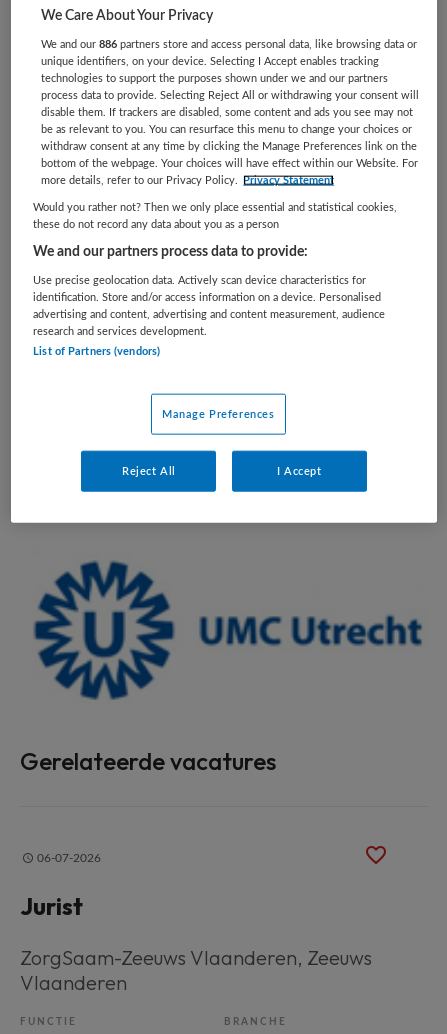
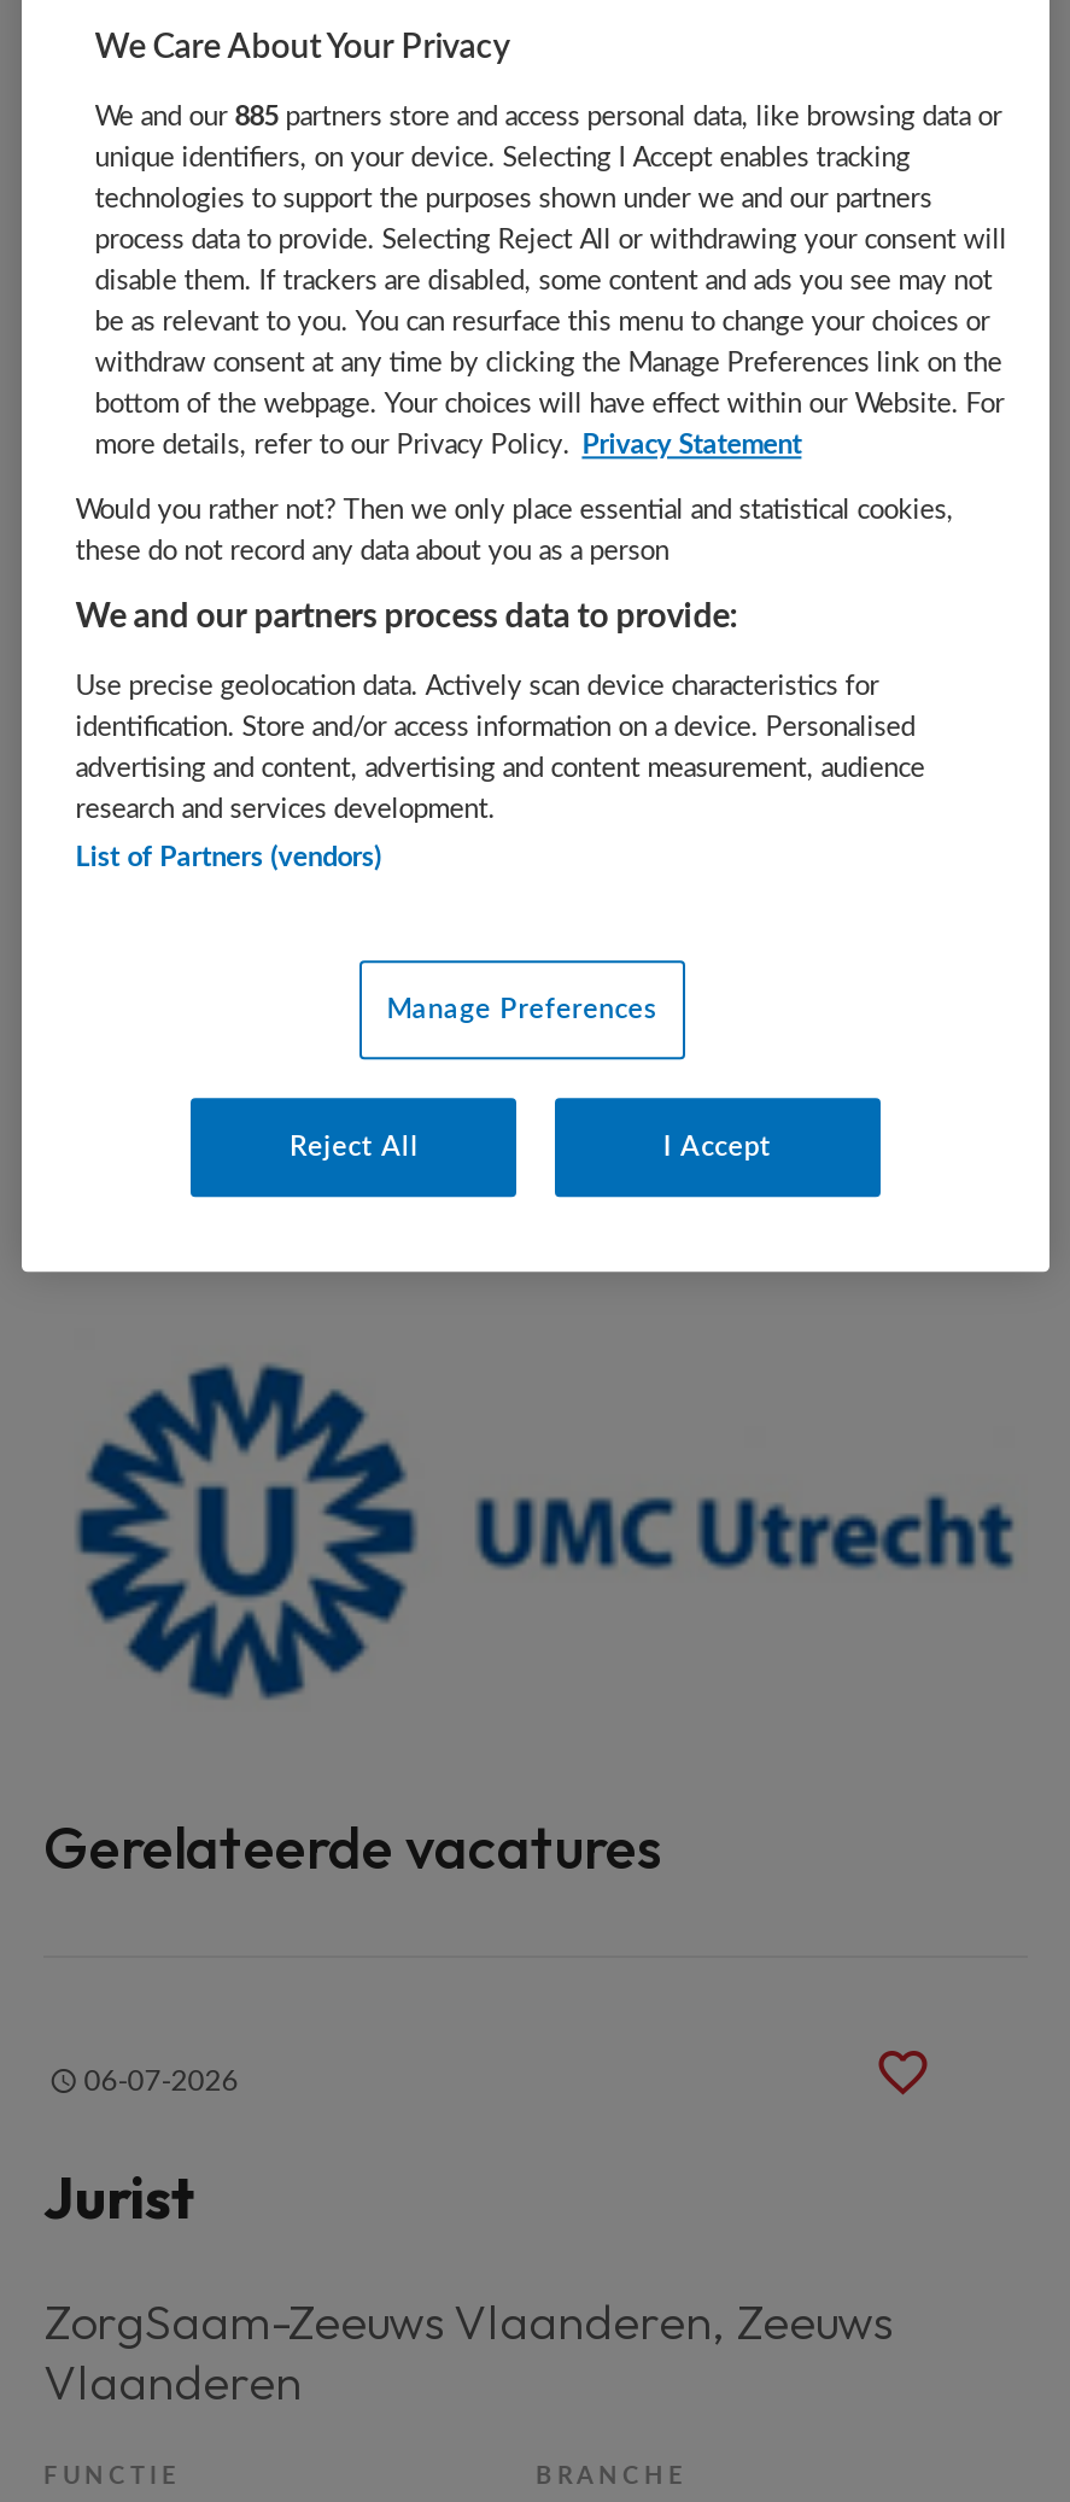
- We and our 886 partners store and access personal data, like browsing data or
+ We and our 885 partners store and access personal data, like browsing data or
